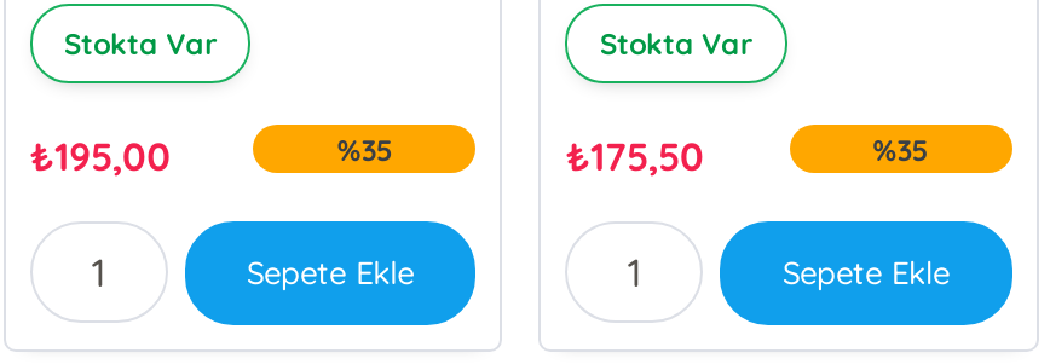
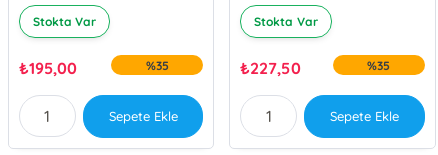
- ₺175,50
+ ₺227,50
